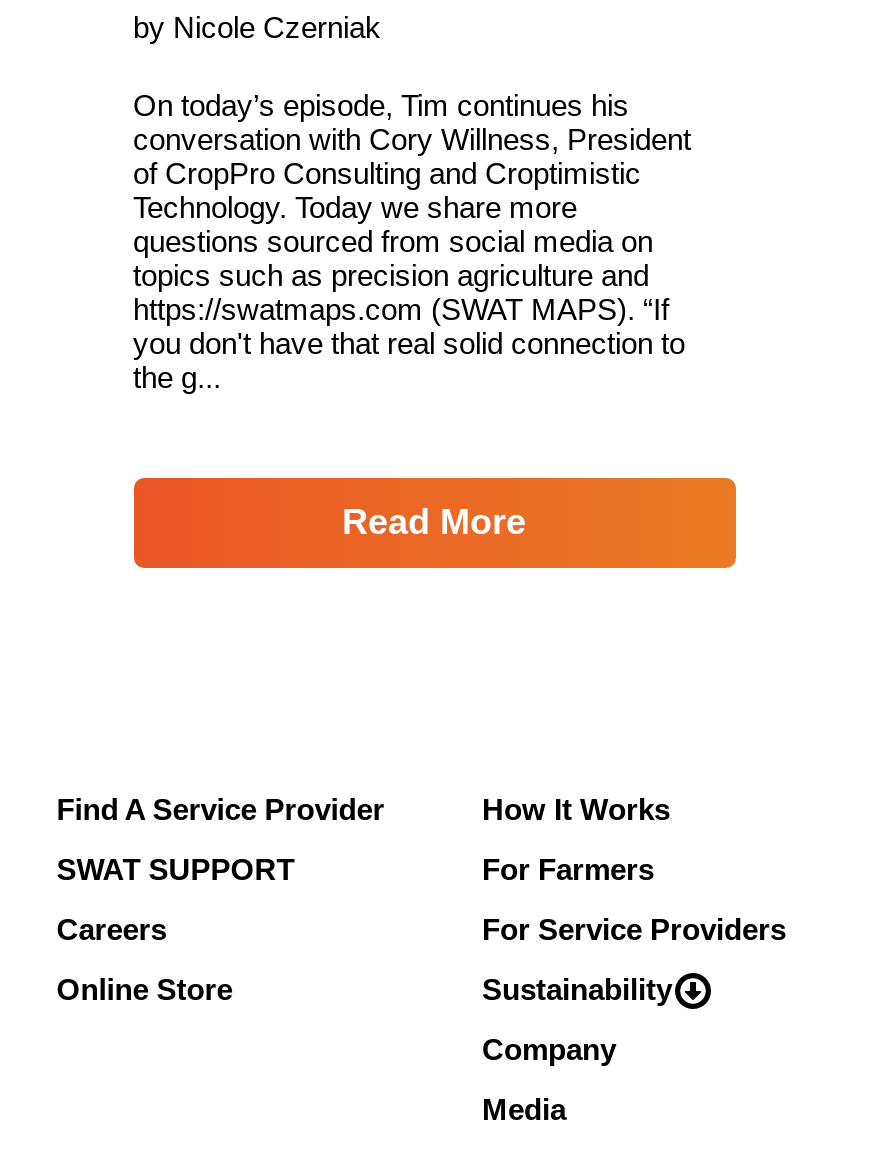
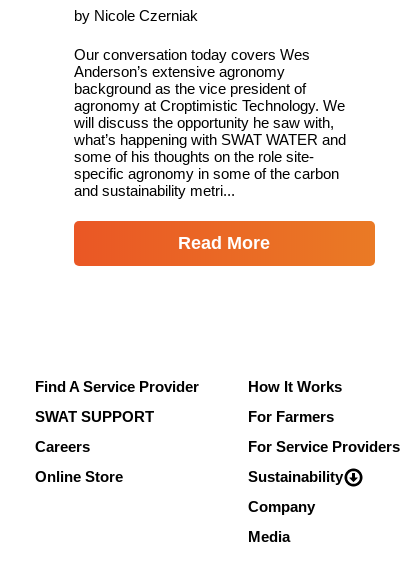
- On today’s episode, Tim continues his
- conversation with Cory Willness, President
- of CropPro Consulting and Croptimistic
- Technology. Today we share more
- questions sourced from social media on
- topics such as precision agriculture and
- https://swatmaps.com (SWAT MAPS). “If
- you don't have that real solid connection to
- the g...
+ Our conversation today covers Wes
+ Anderson’s extensive agronomy
+ background as the vice president of
+ agronomy at Croptimistic Technology. We
+ will discuss the opportunity he saw with,
+ what’s happening with SWAT WATER and
+ some of his thoughts on the role site-
+ specific agronomy in some of the carbon
+ and sustainability metri...
